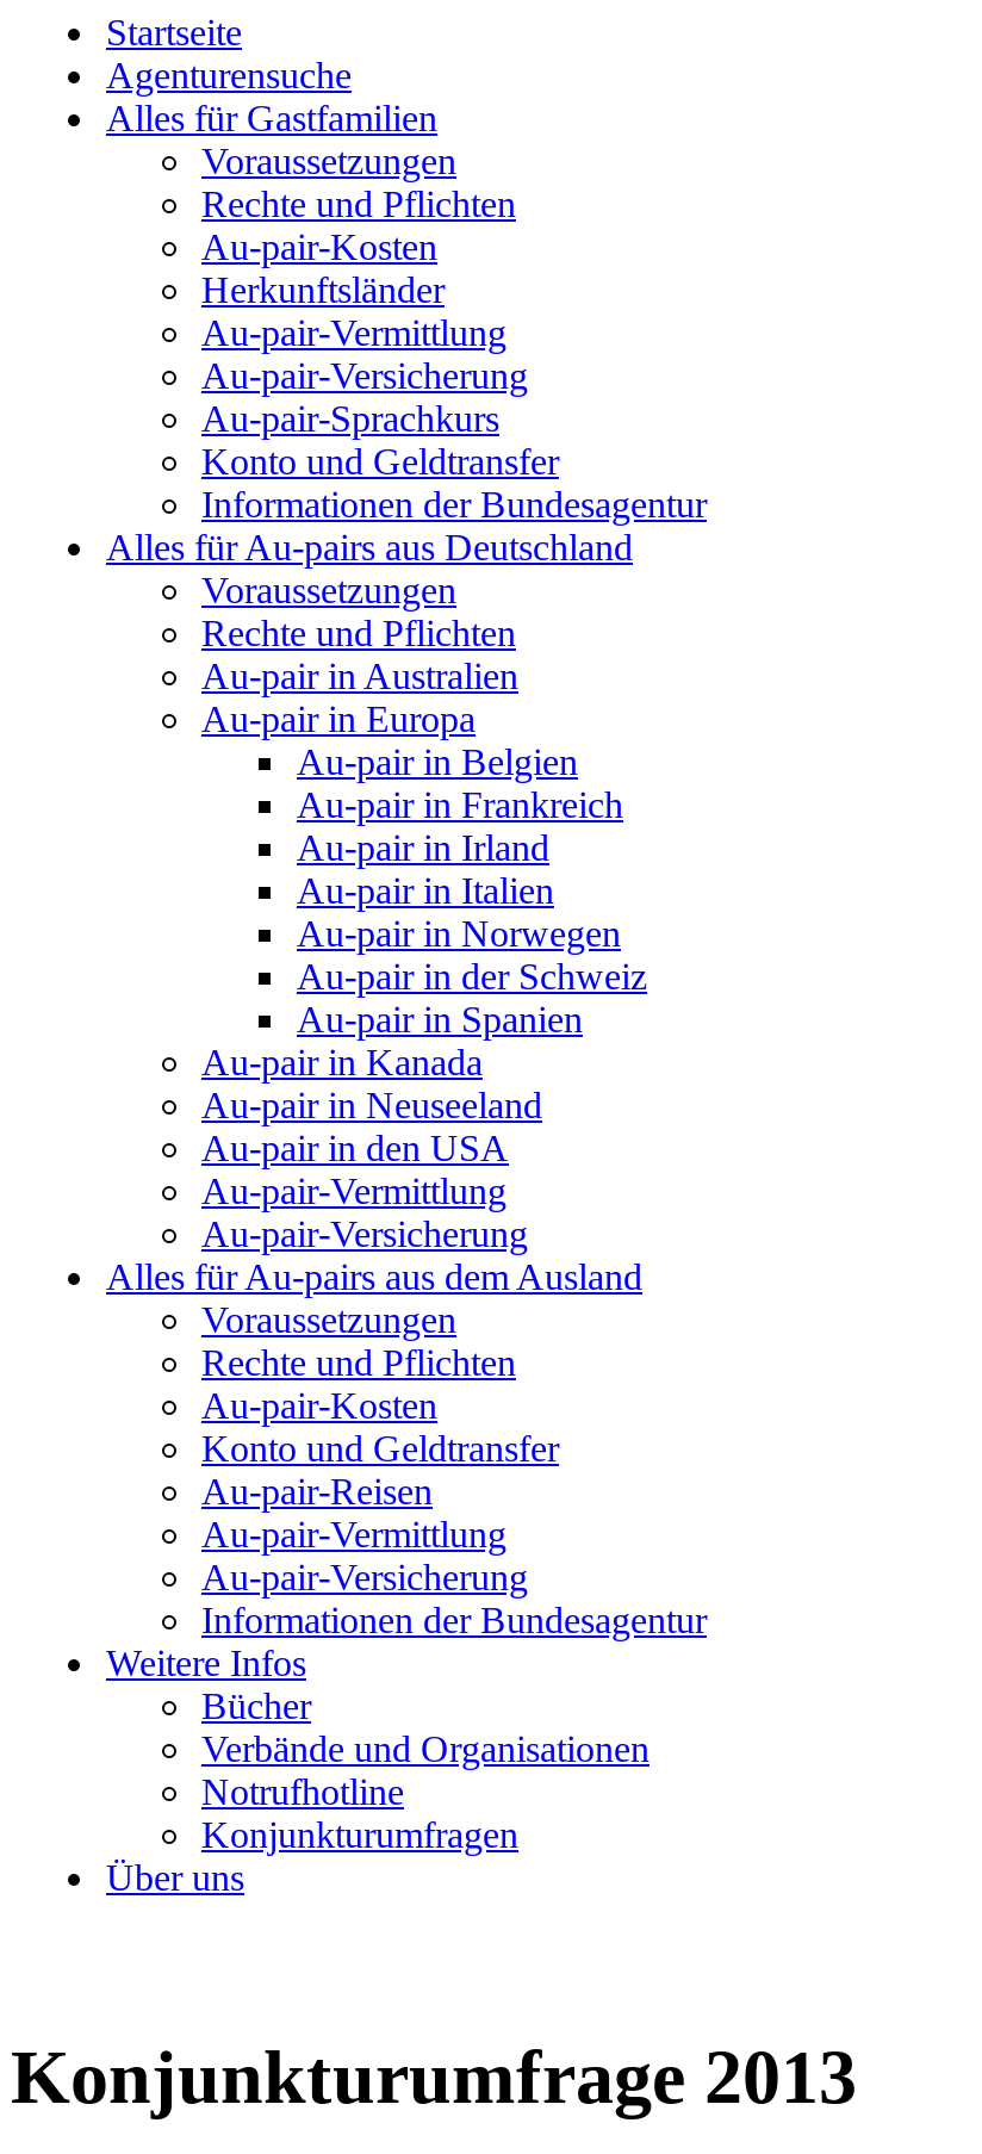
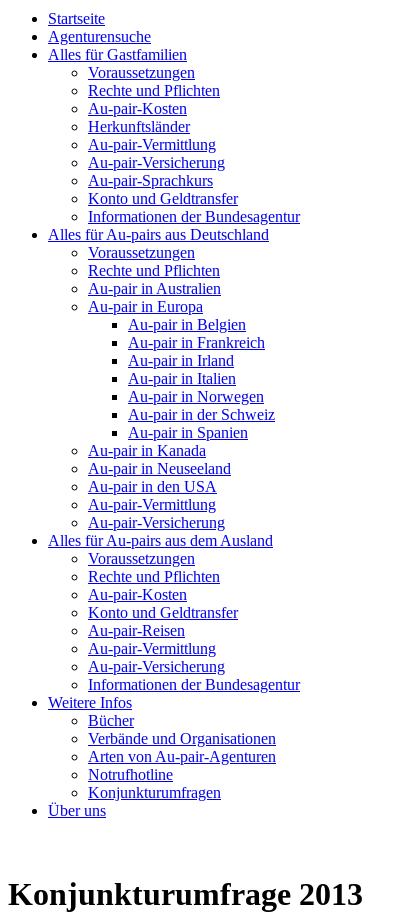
+ Arten von Au-pair-Agenturen
